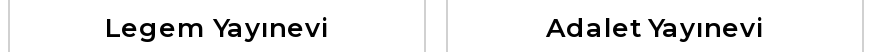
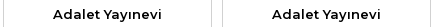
- Legem Yayınevi
+ Adalet Yayınevi
